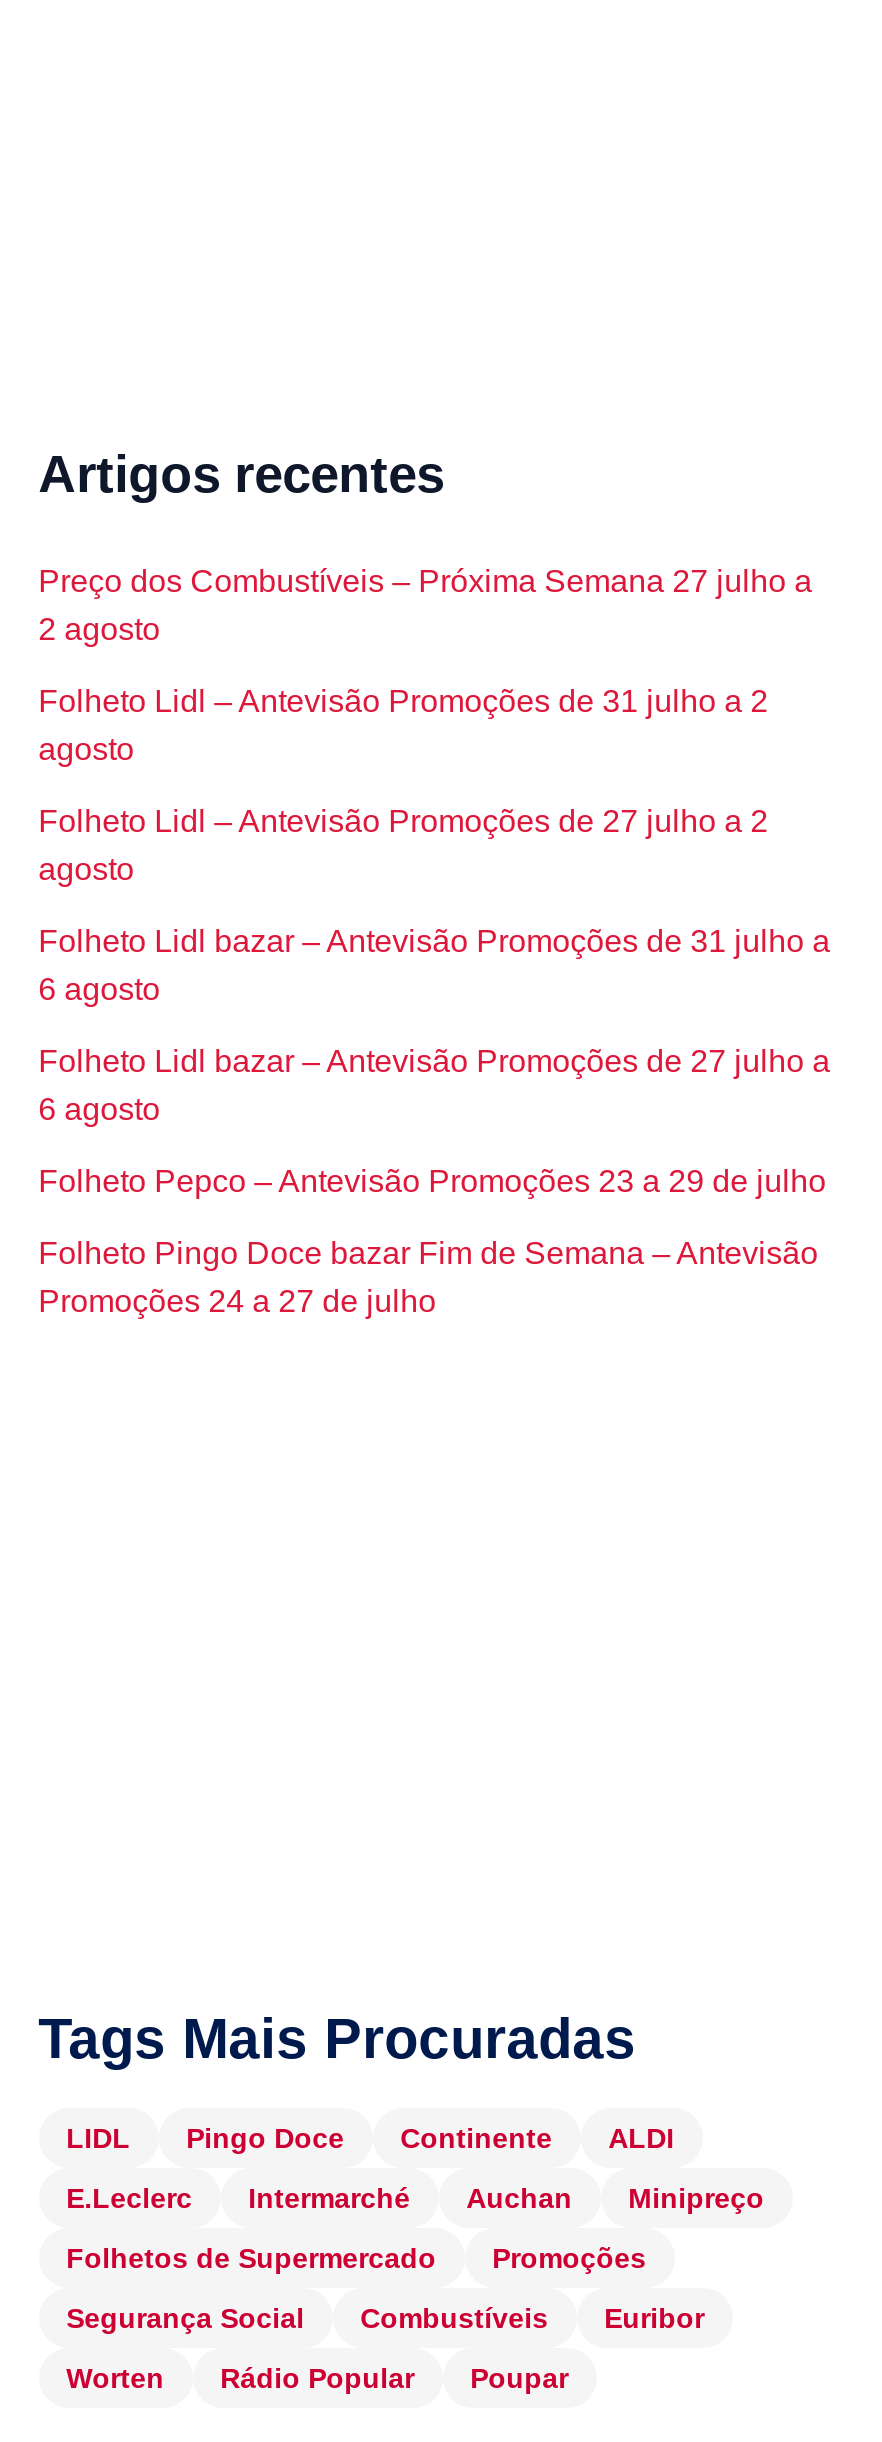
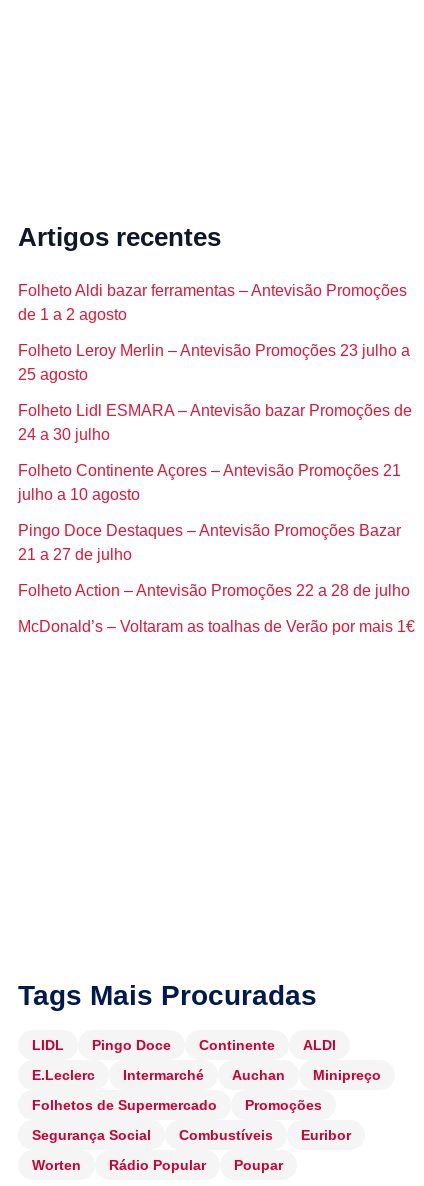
- Preço dos Combustíveis – Próxima Semana 27 julho a
- 2 agosto
+ Folheto Aldi bazar ferramentas – Antevisão Promoções
+ de 1 a 2 agosto

- Folheto Lidl – Antevisão Promoções de 31 julho a 2
- agosto
+ Folheto Leroy Merlin – Antevisão Promoções 23 julho a
+ 25 agosto

- Folheto Lidl – Antevisão Promoções de 27 julho a 2
- agosto
+ Folheto Lidl ESMARA – Antevisão bazar Promoções de
+ 24 a 30 julho

- Folheto Lidl bazar – Antevisão Promoções de 31 julho a
- 6 agosto
+ Folheto Continente Açores – Antevisão Promoções 21
+ julho a 10 agosto

- Folheto Lidl bazar – Antevisão Promoções de 27 julho a
- 6 agosto
+ Pingo Doce Destaques – Antevisão Promoções Bazar
+ 21 a 27 de julho

- Folheto Pepco – Antevisão Promoções 23 a 29 de julho
+ Folheto Action – Antevisão Promoções 22 a 28 de julho

- Folheto Pingo Doce bazar Fim de Semana – Antevisão
- Promoções 24 a 27 de julho
+ McDonald’s – Voltaram as toalhas de Verão por mais 1€
